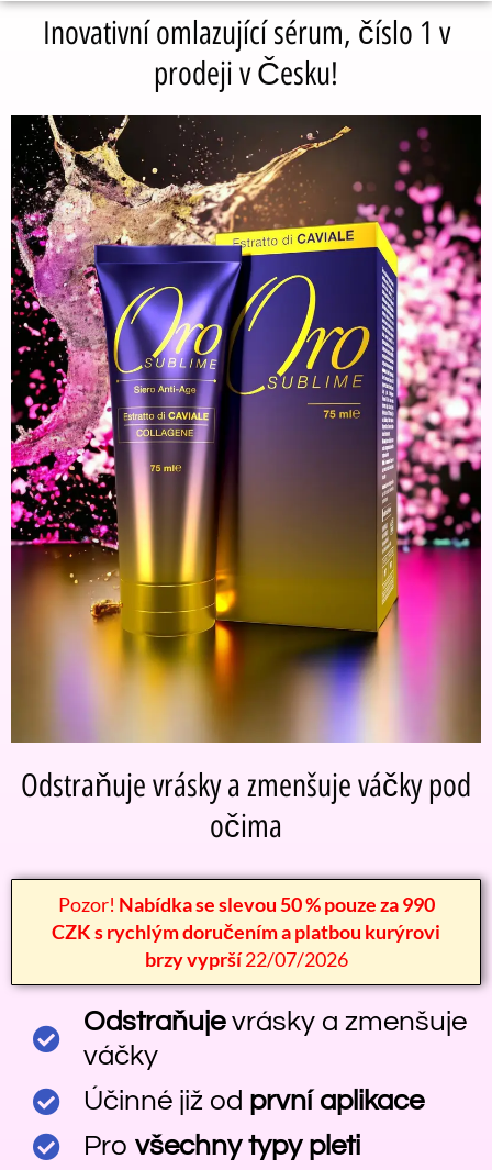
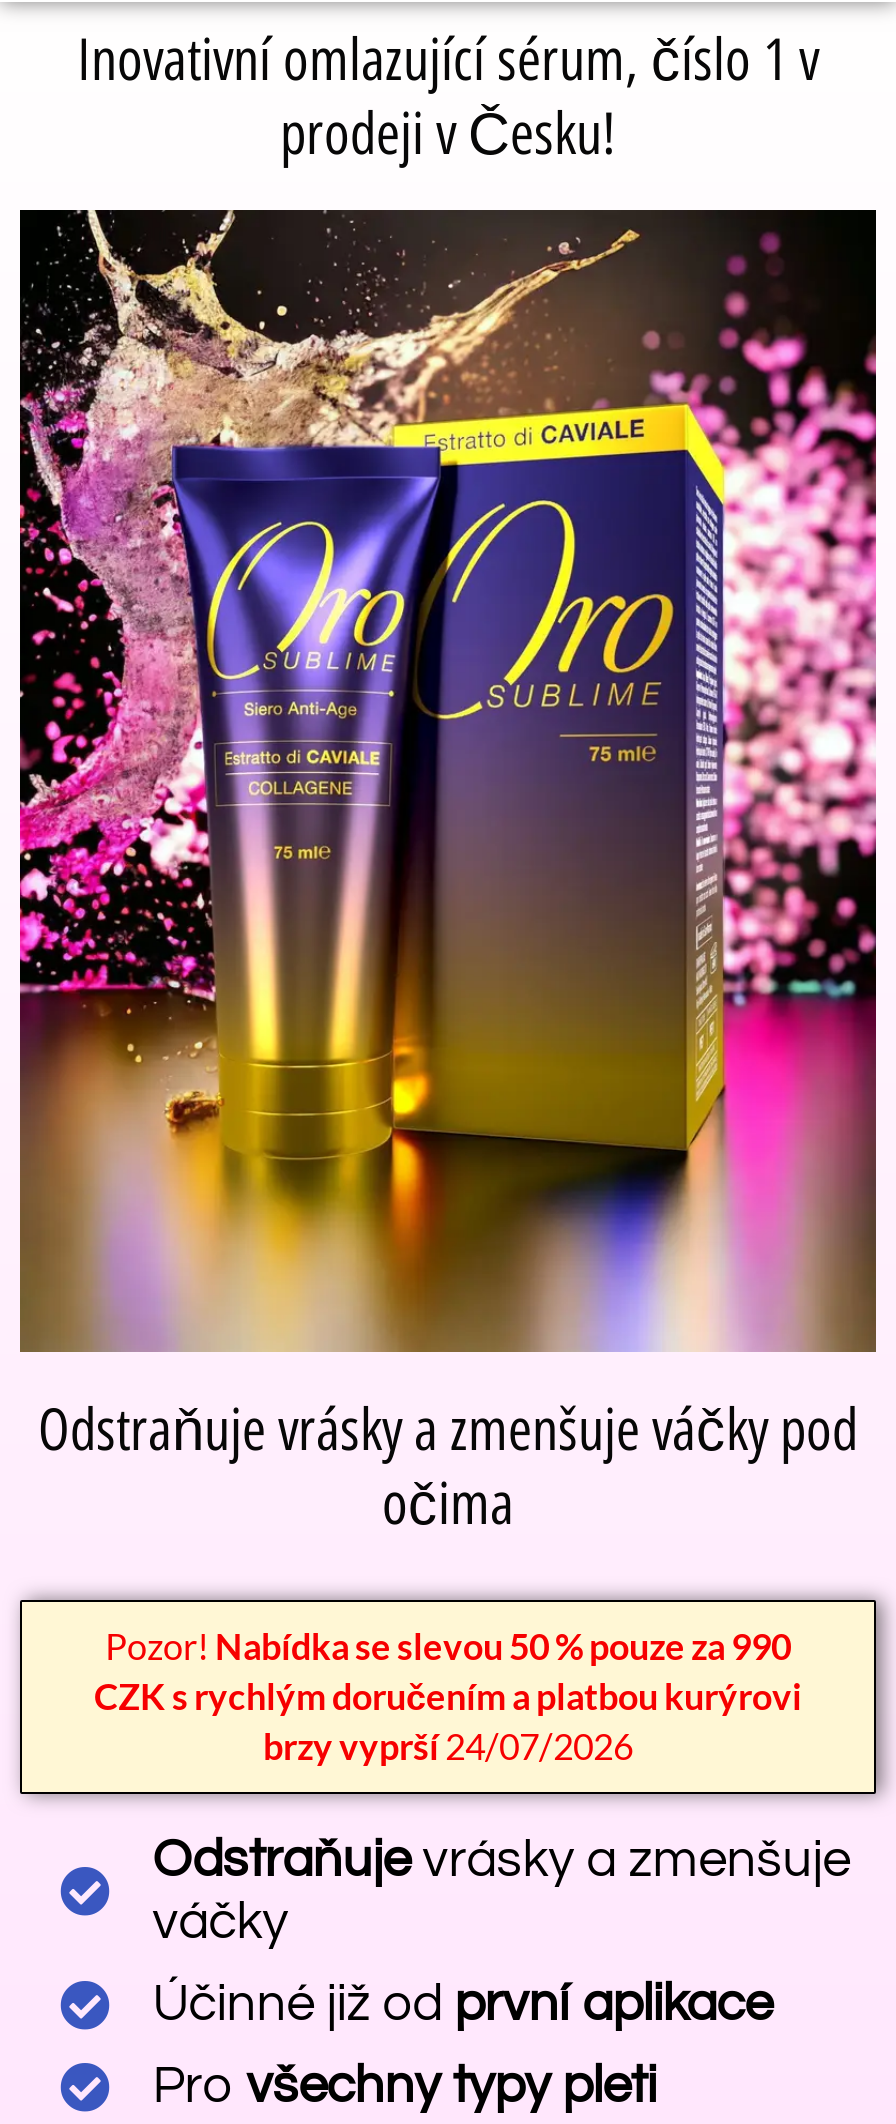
- brzy vyprší22/07/2026
+ brzy vyprší24/07/2026
